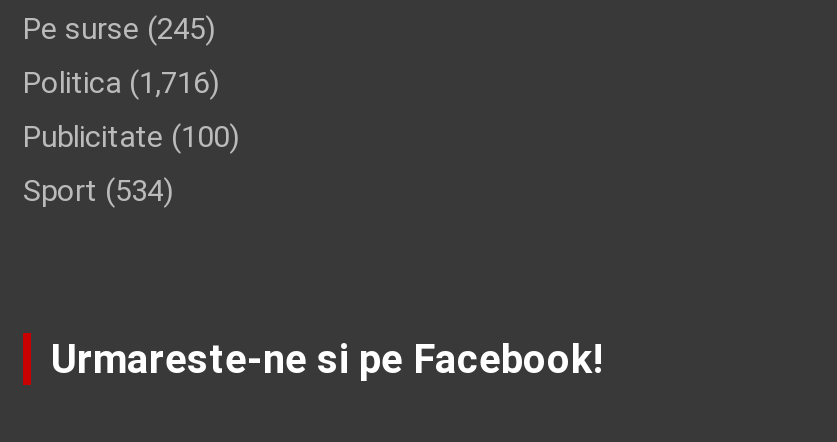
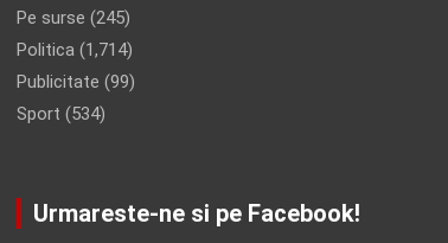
- Politica (1,716)
+ Politica (1,714)

- Publicitate (100)
+ Publicitate (99)
